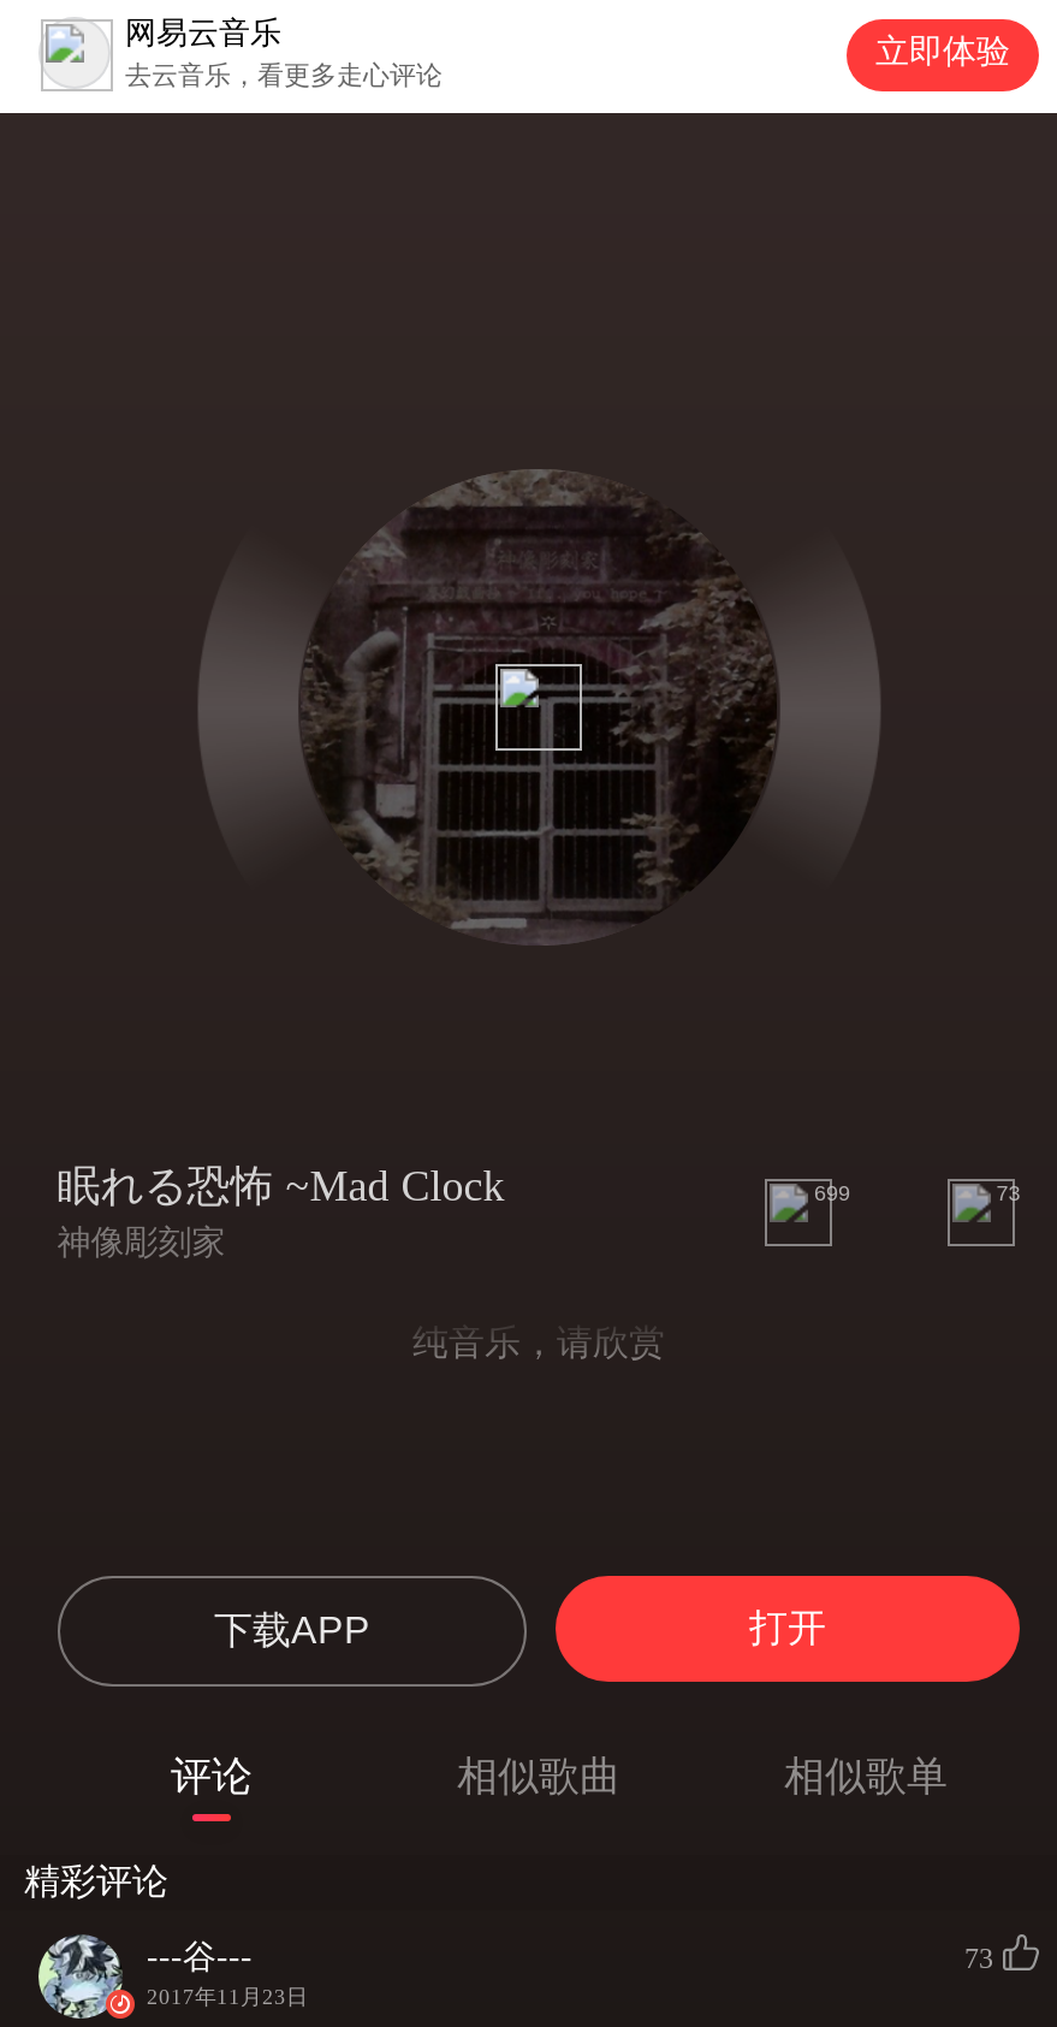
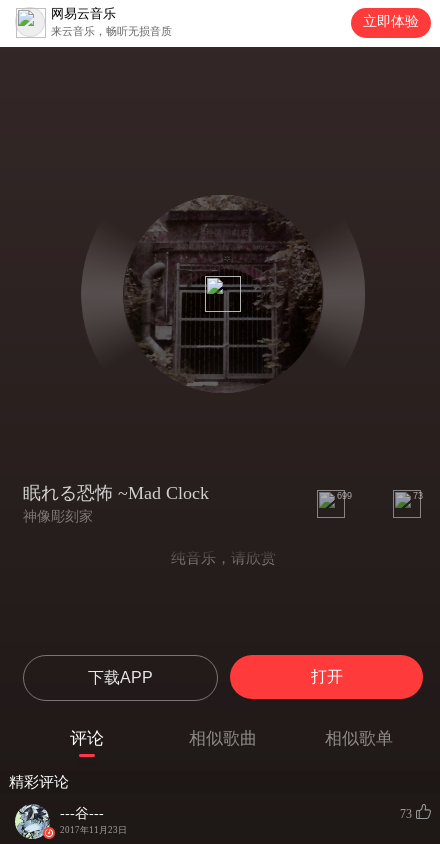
- 去云音乐，看更多走心评论
+ 来云音乐，畅听无损音质
